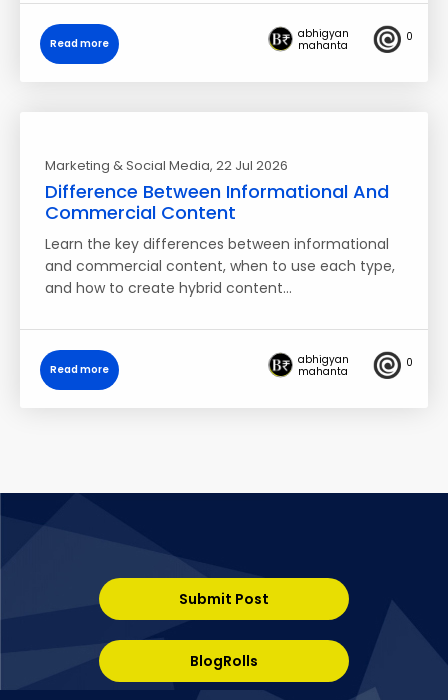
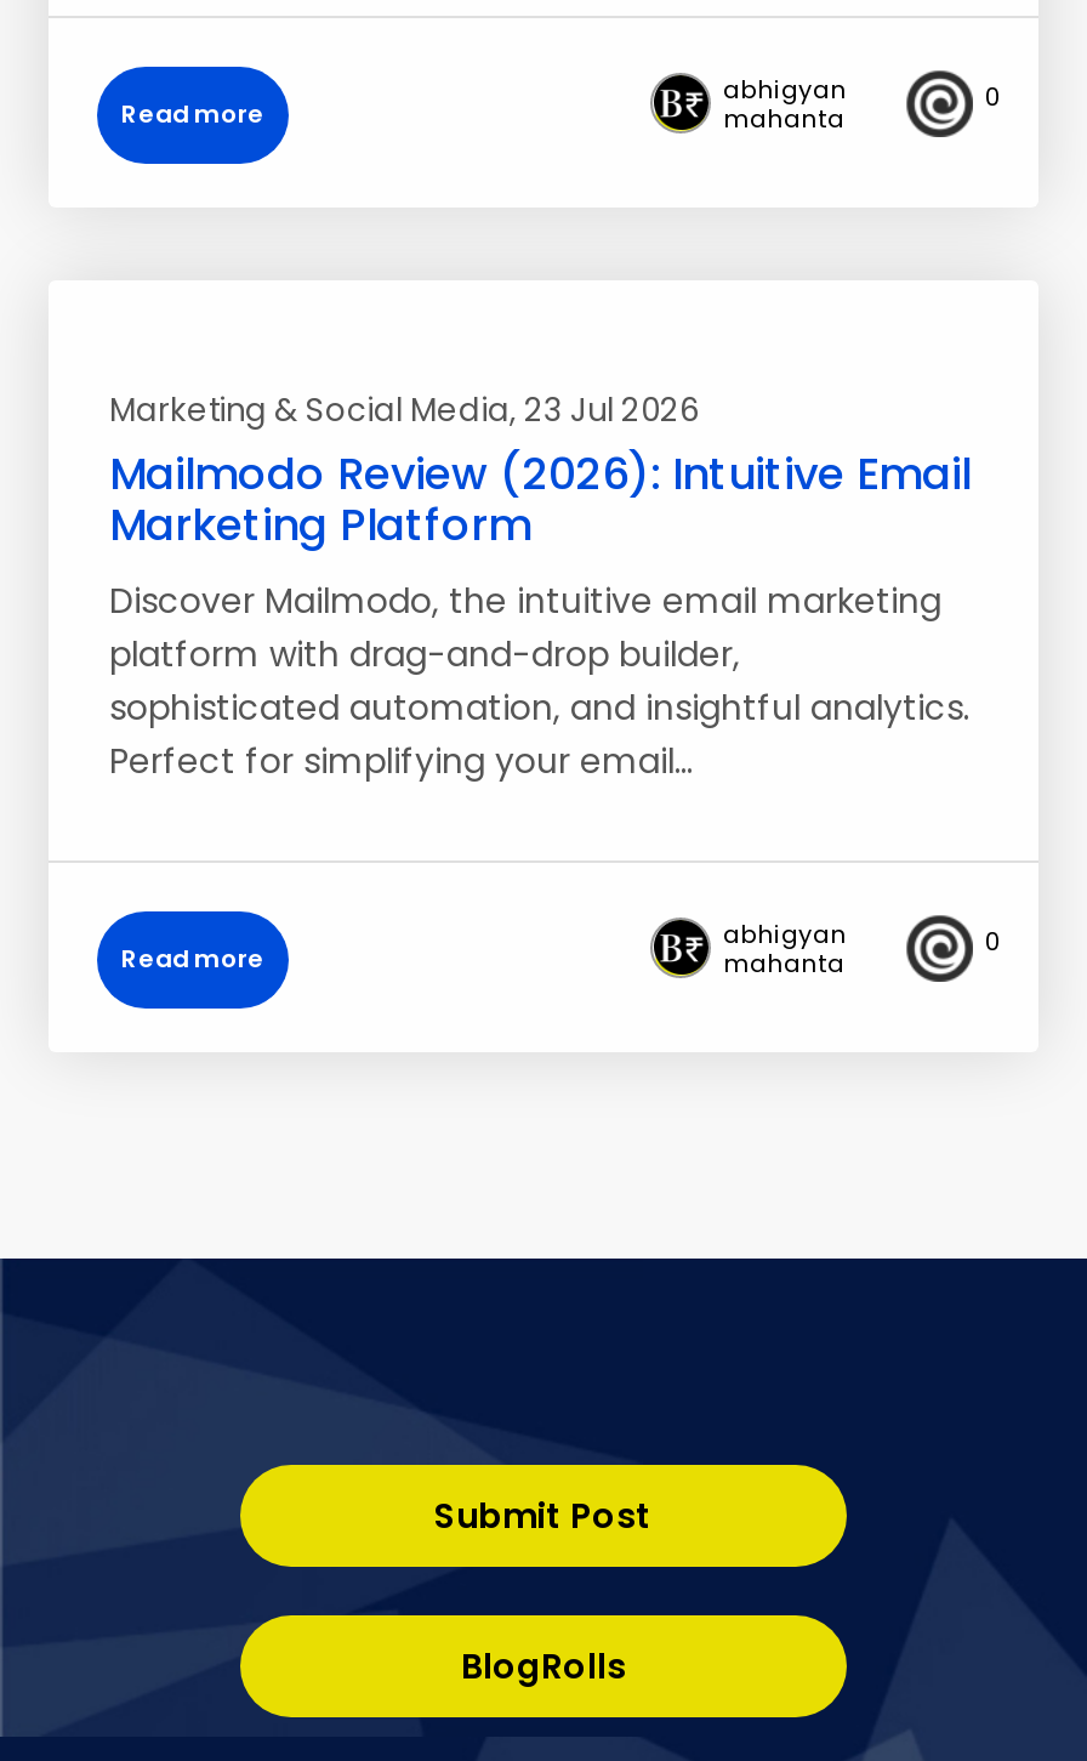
- Marketing & Social Media, 22 Jul 2026
- Difference Between Informational And
- Commercial Content
- Learn the key differences between informational
- and commercial content, when to use each type,
- and how to create hybrid content…
+ Marketing & Social Media, 23 Jul 2026
+ Mailmodo Review (2026): Intuitive Email
+ Marketing Platform
+ Discover Mailmodo, the intuitive email marketing
+ platform with drag-and-drop builder,
+ sophisticated automation, and insightful analytics.
+ Perfect for simplifying your email…
